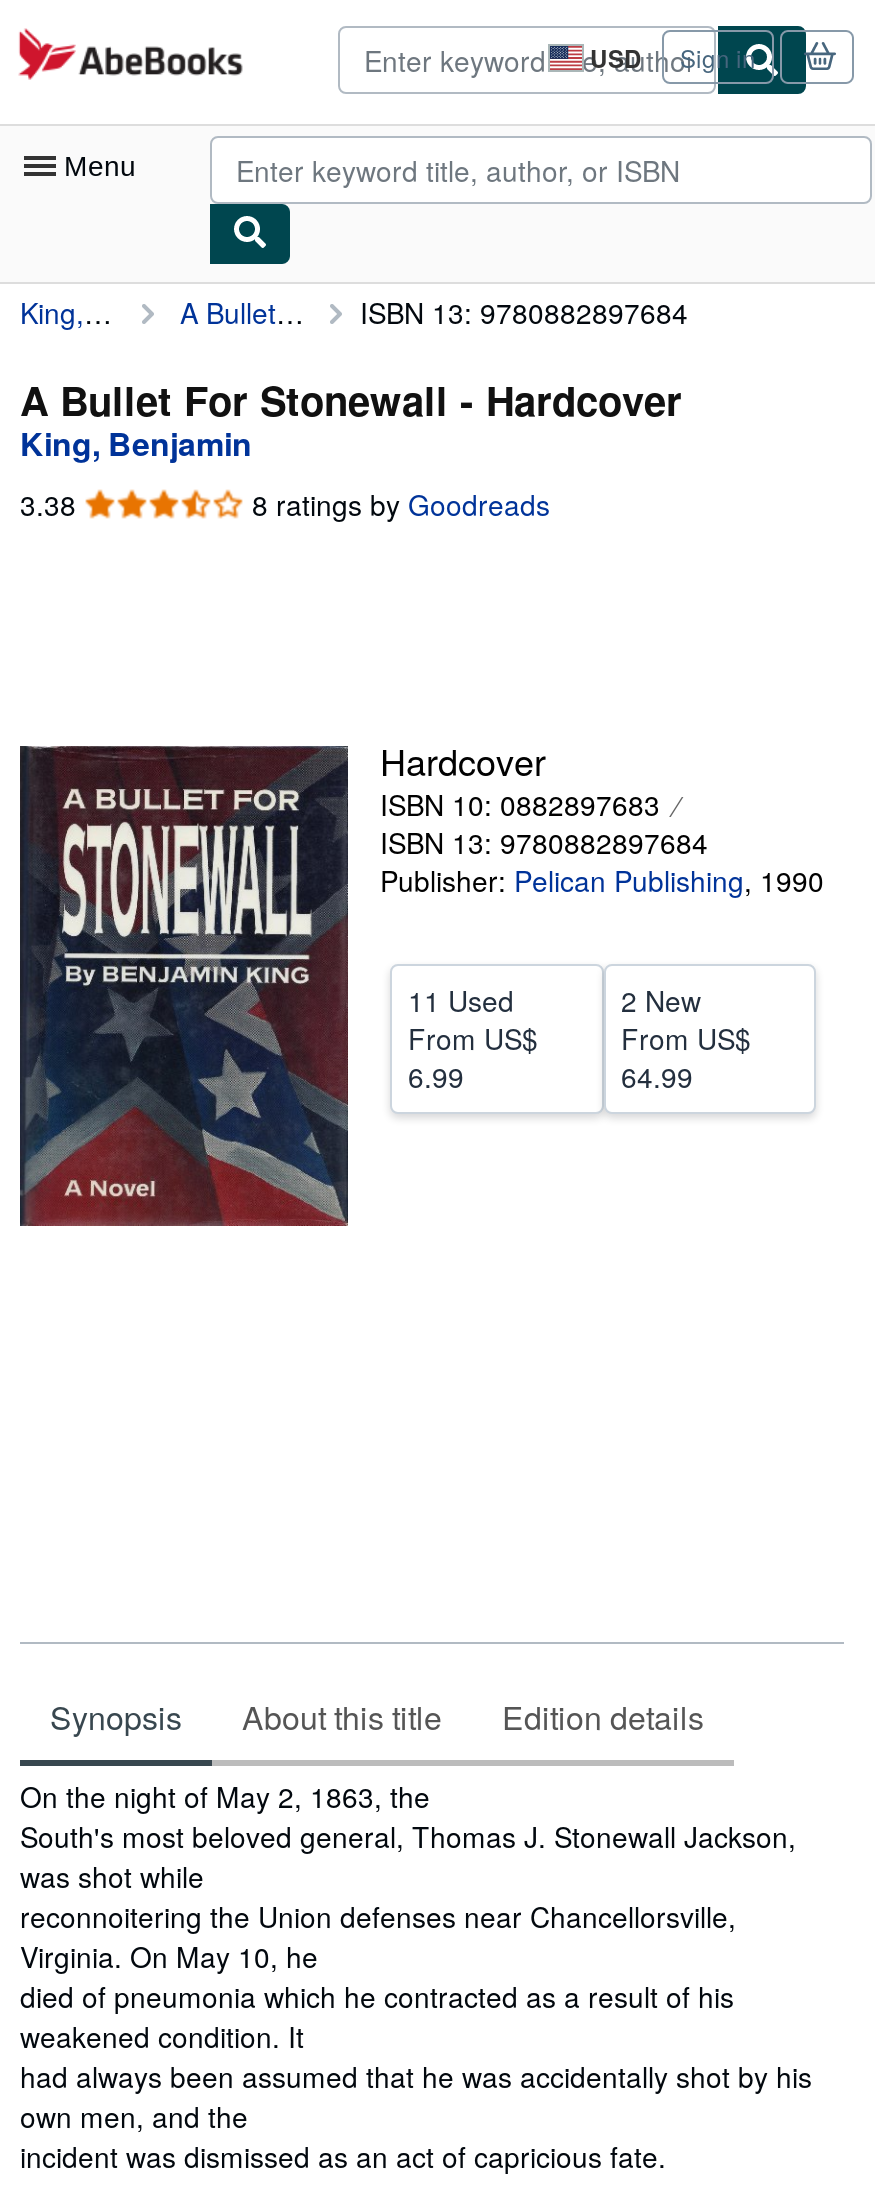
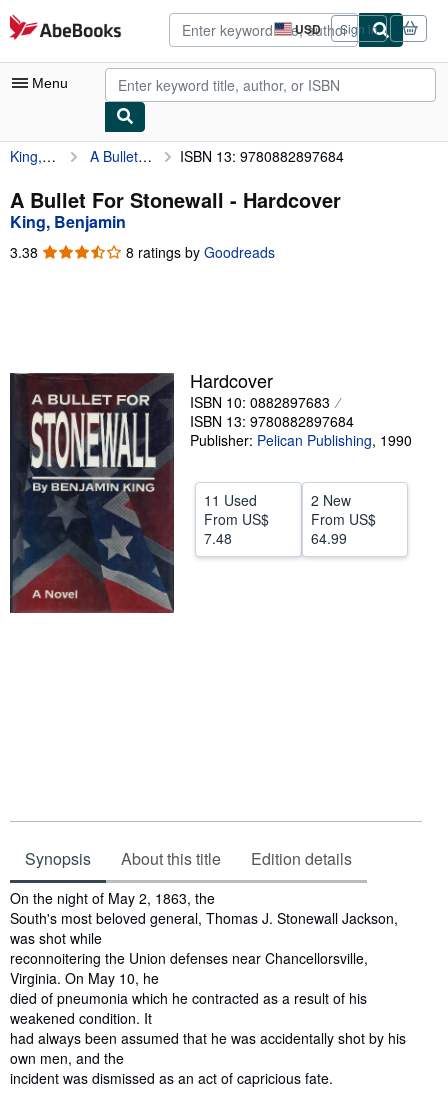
- 6.99
+ 7.48
